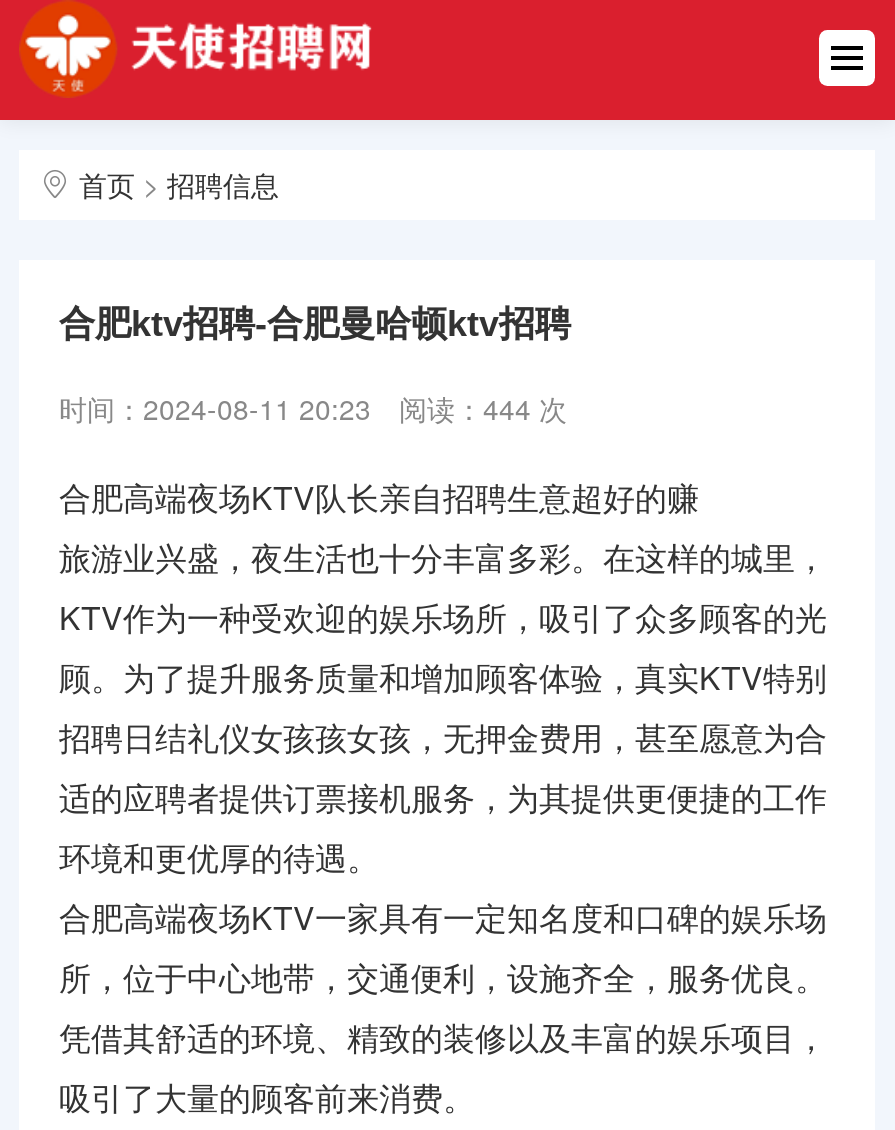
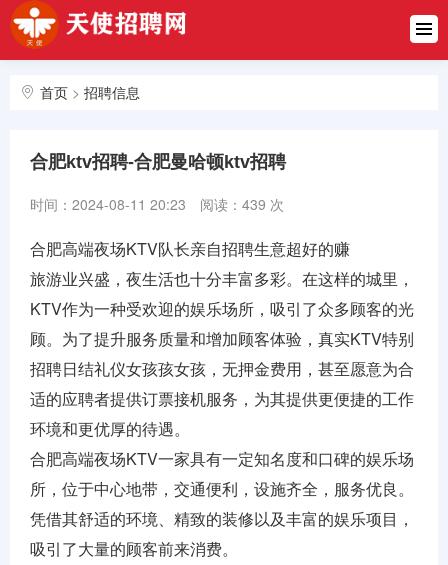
- 阅读：444 次
+ 阅读：439 次
